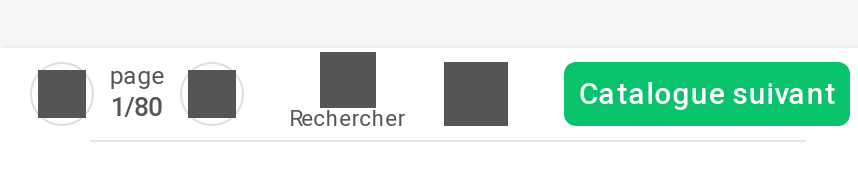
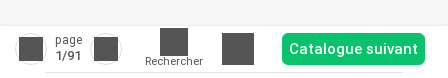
- 1/80
+ 1/91
